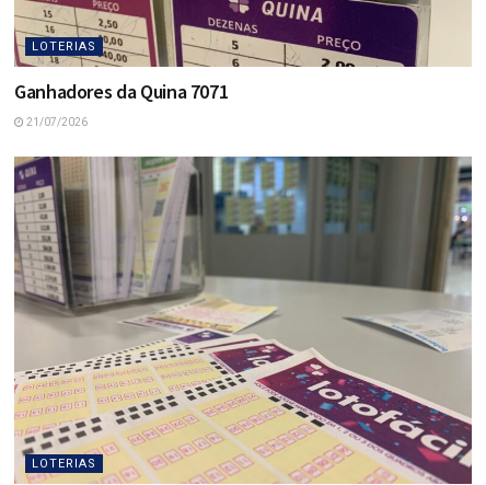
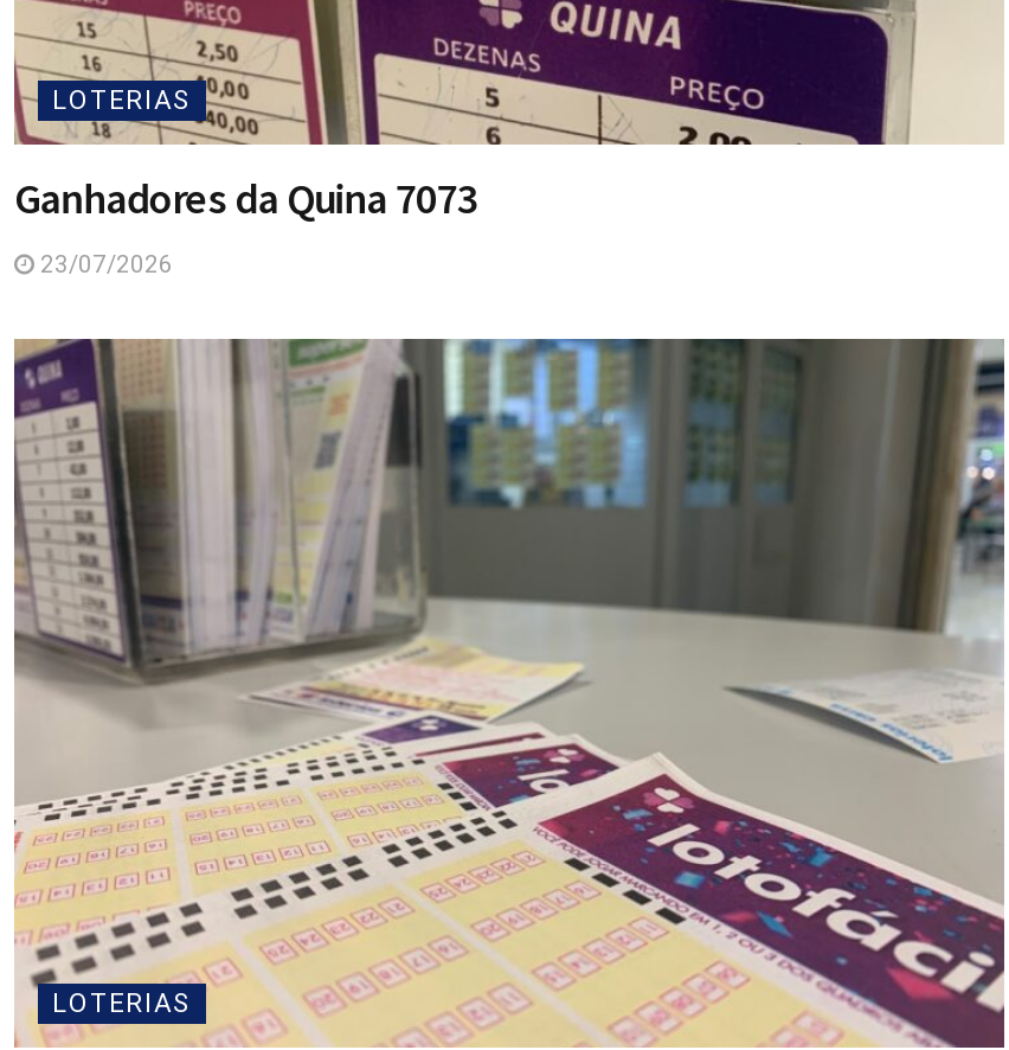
- Ganhadores da Quina 7071
+ Ganhadores da Quina 7073

- 21/07/2026
+ 23/07/2026
